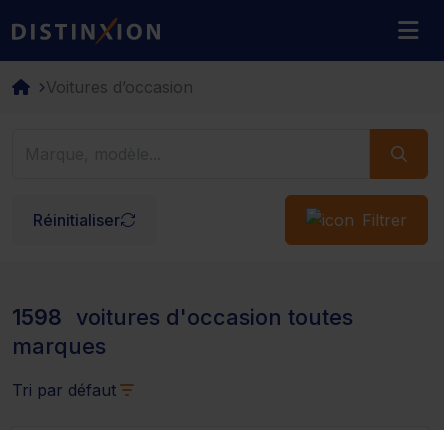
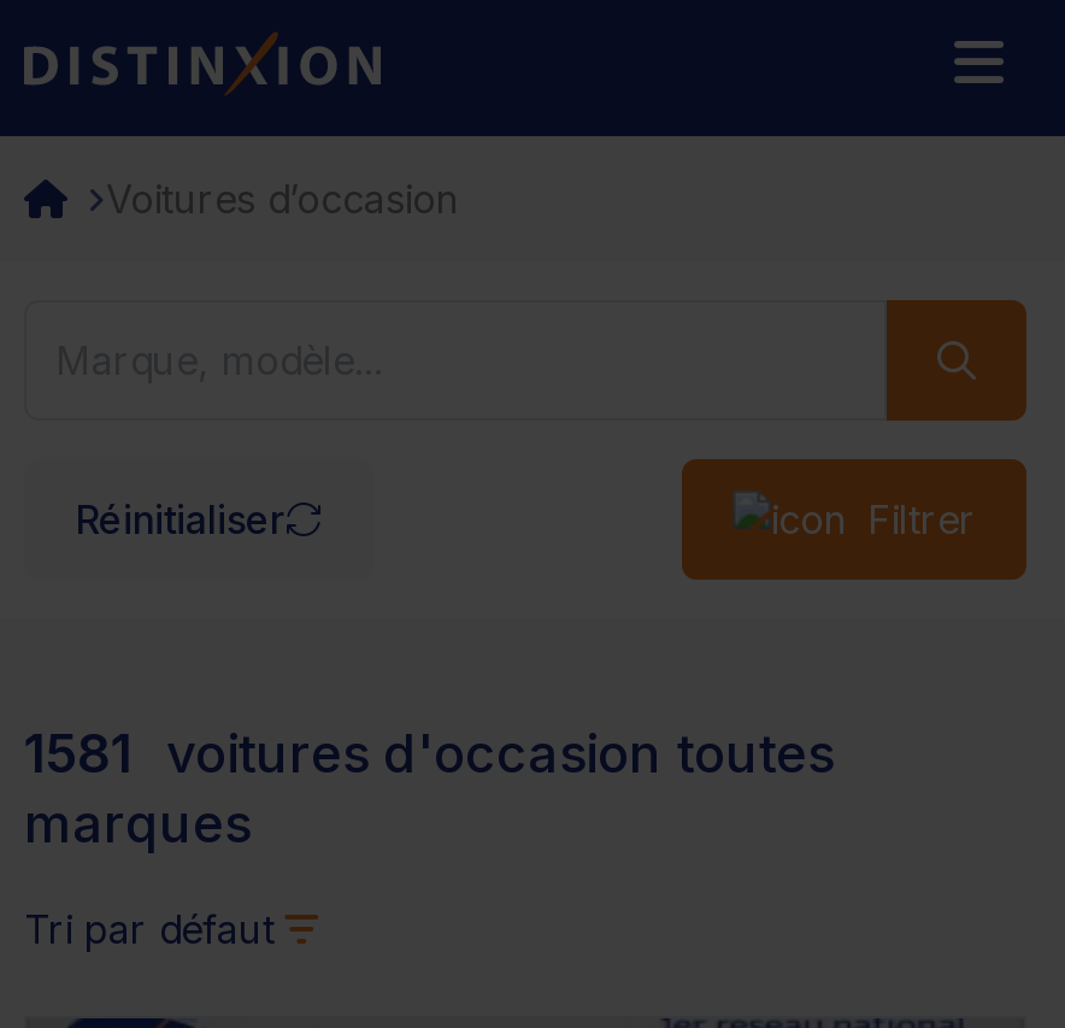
- 1598 voitures d'occasion toutes
+ 1581 voitures d'occasion toutes
